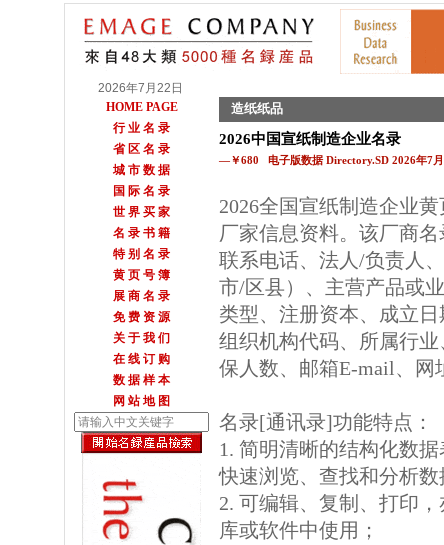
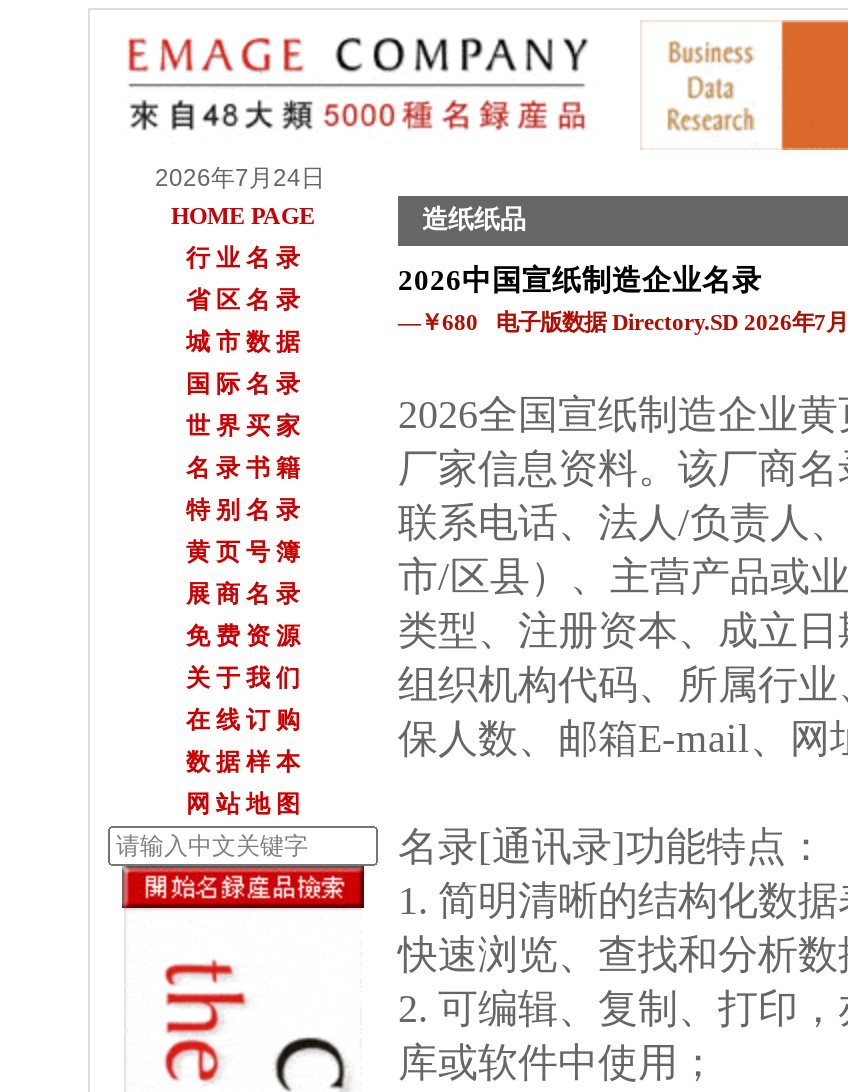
- 2026年7月22日
+ 2026年7月24日
